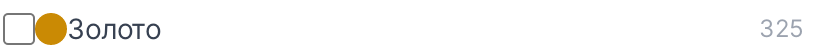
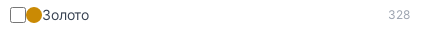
- 325
+ 328
